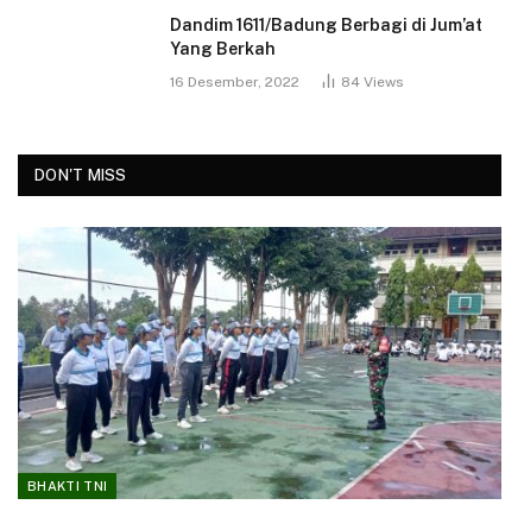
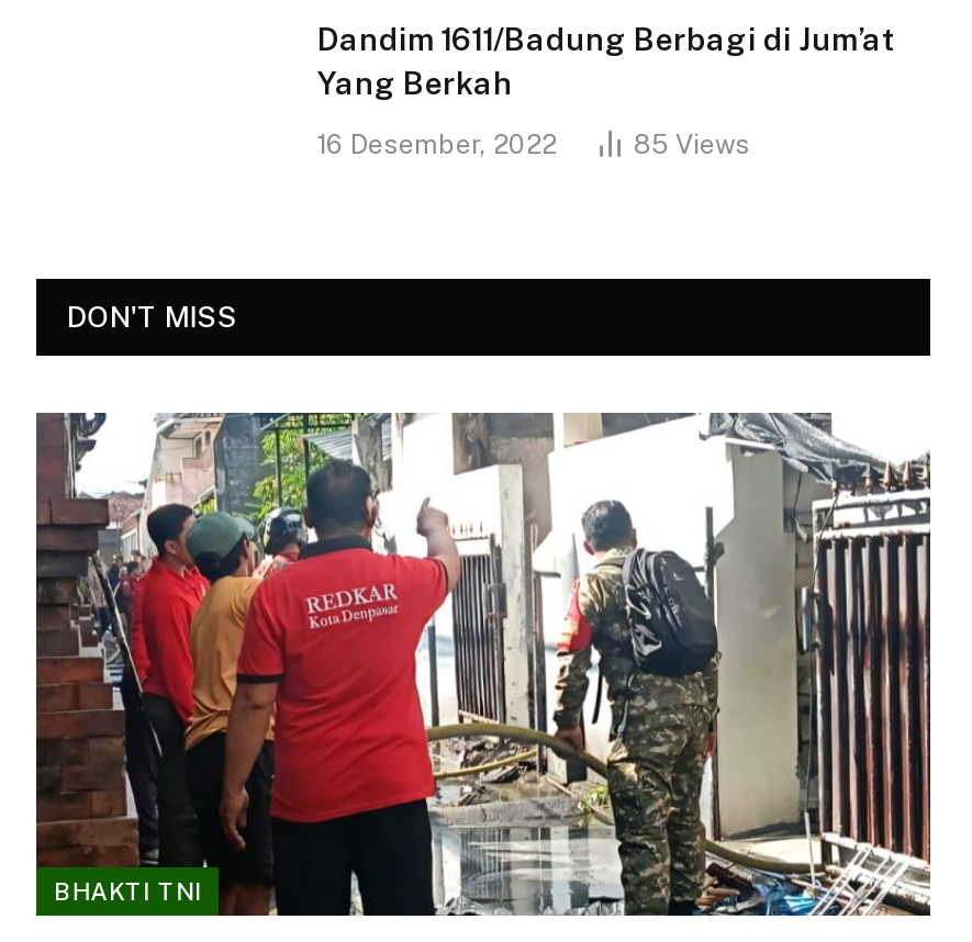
- 84 Views
+ 85 Views

- [image]
+ [image]
